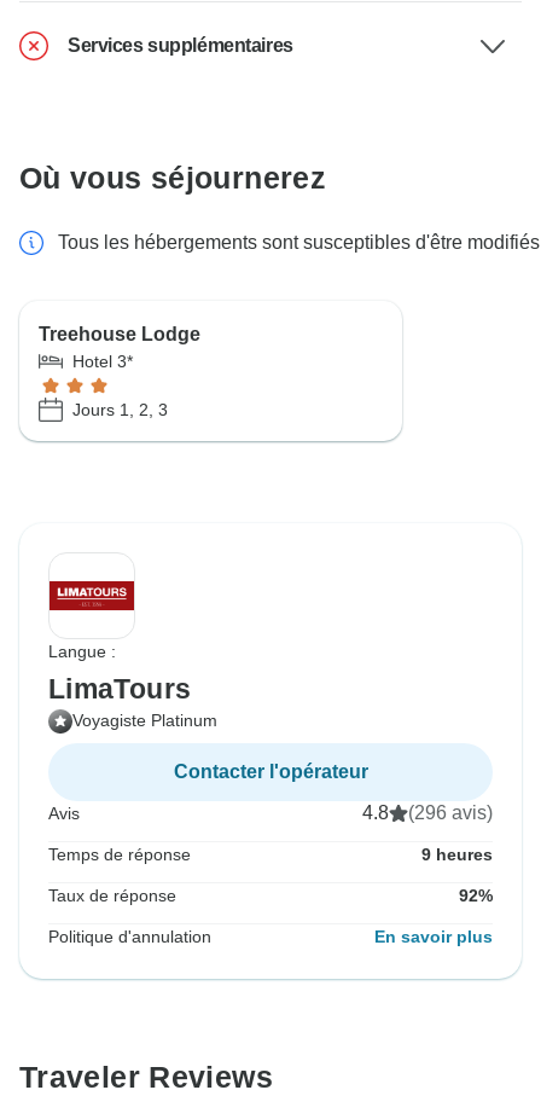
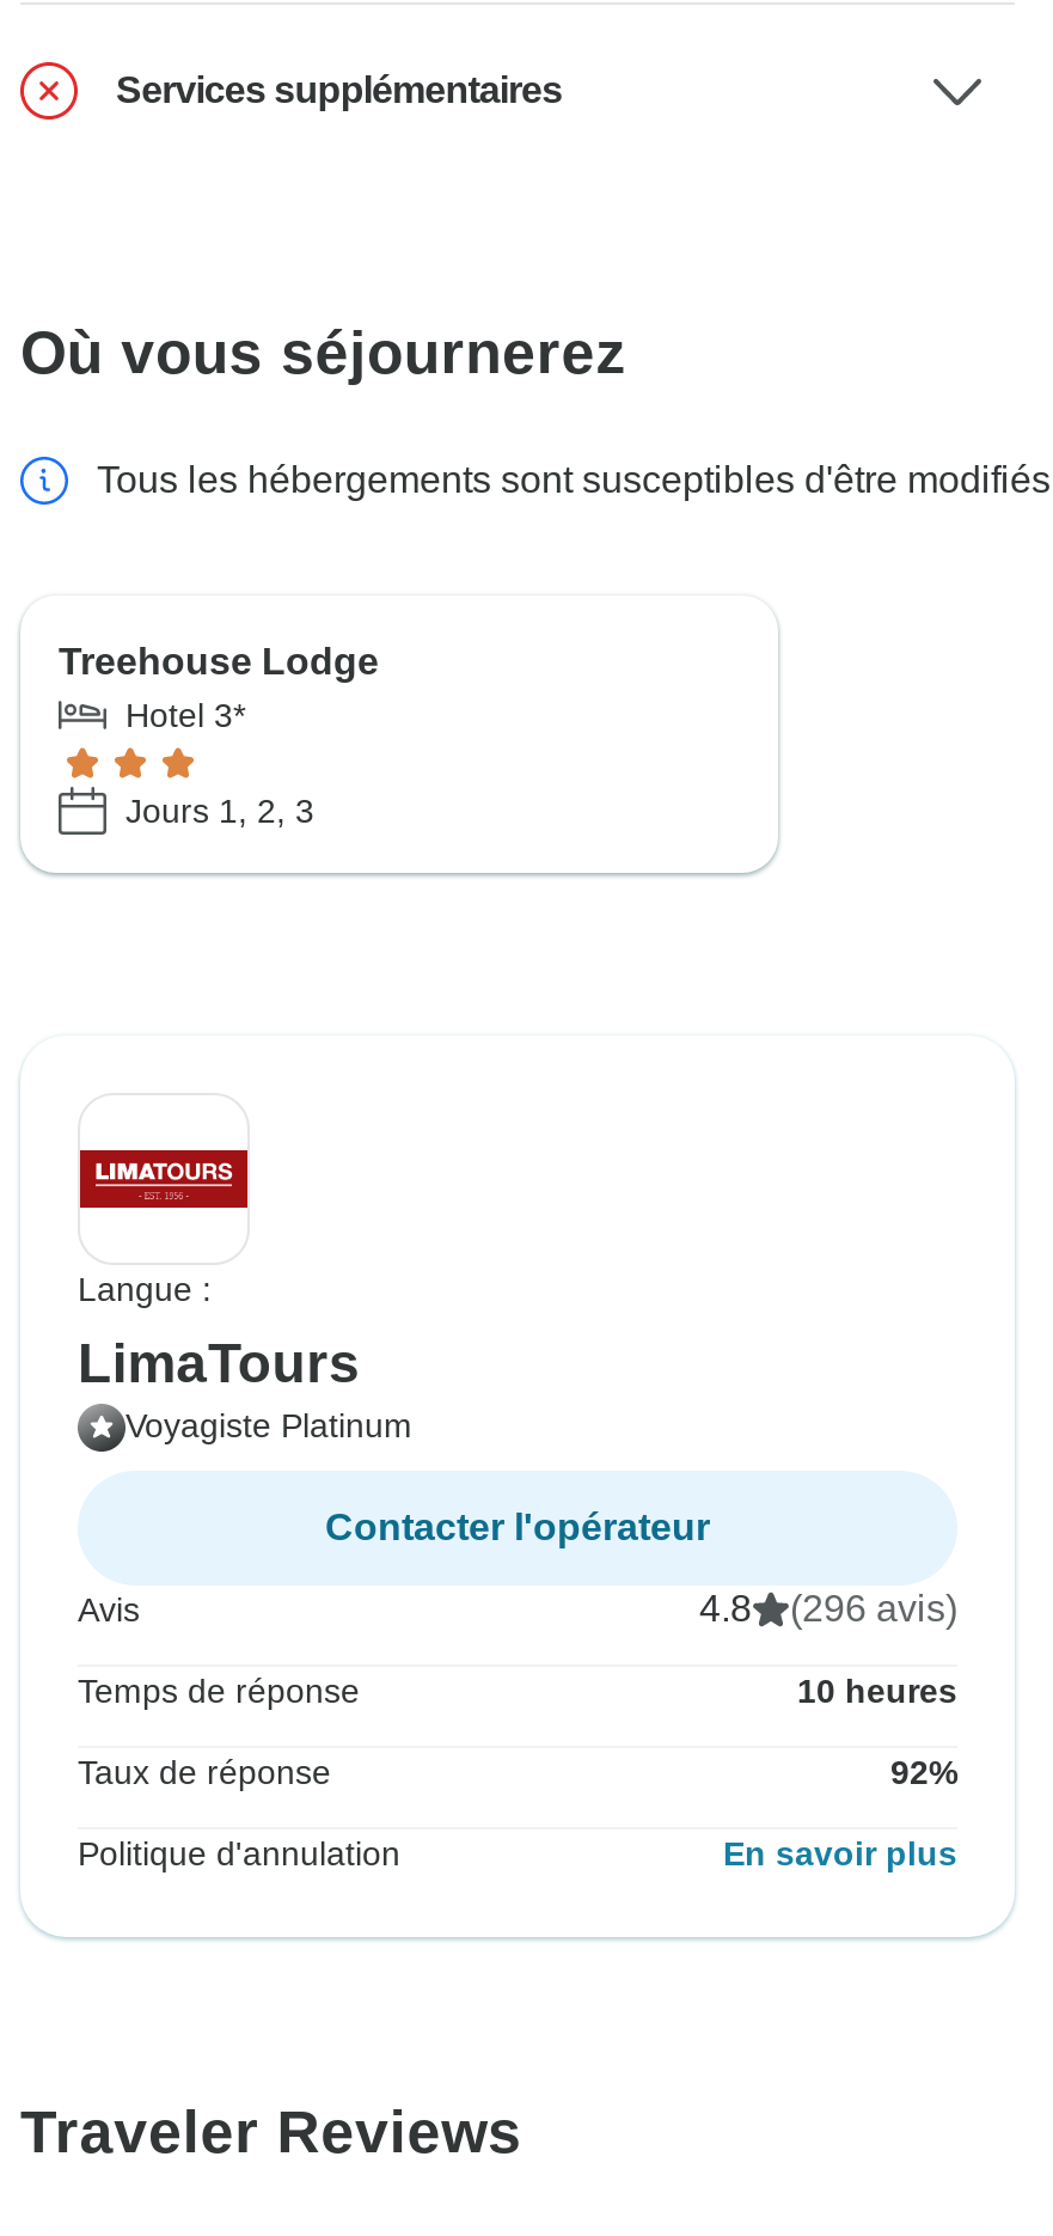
- 9 heures
+ 10 heures
